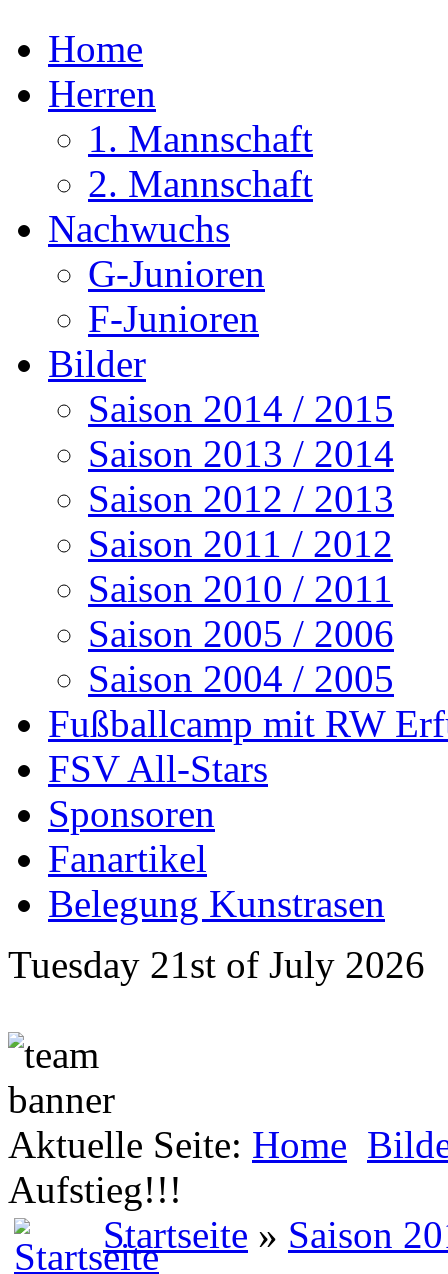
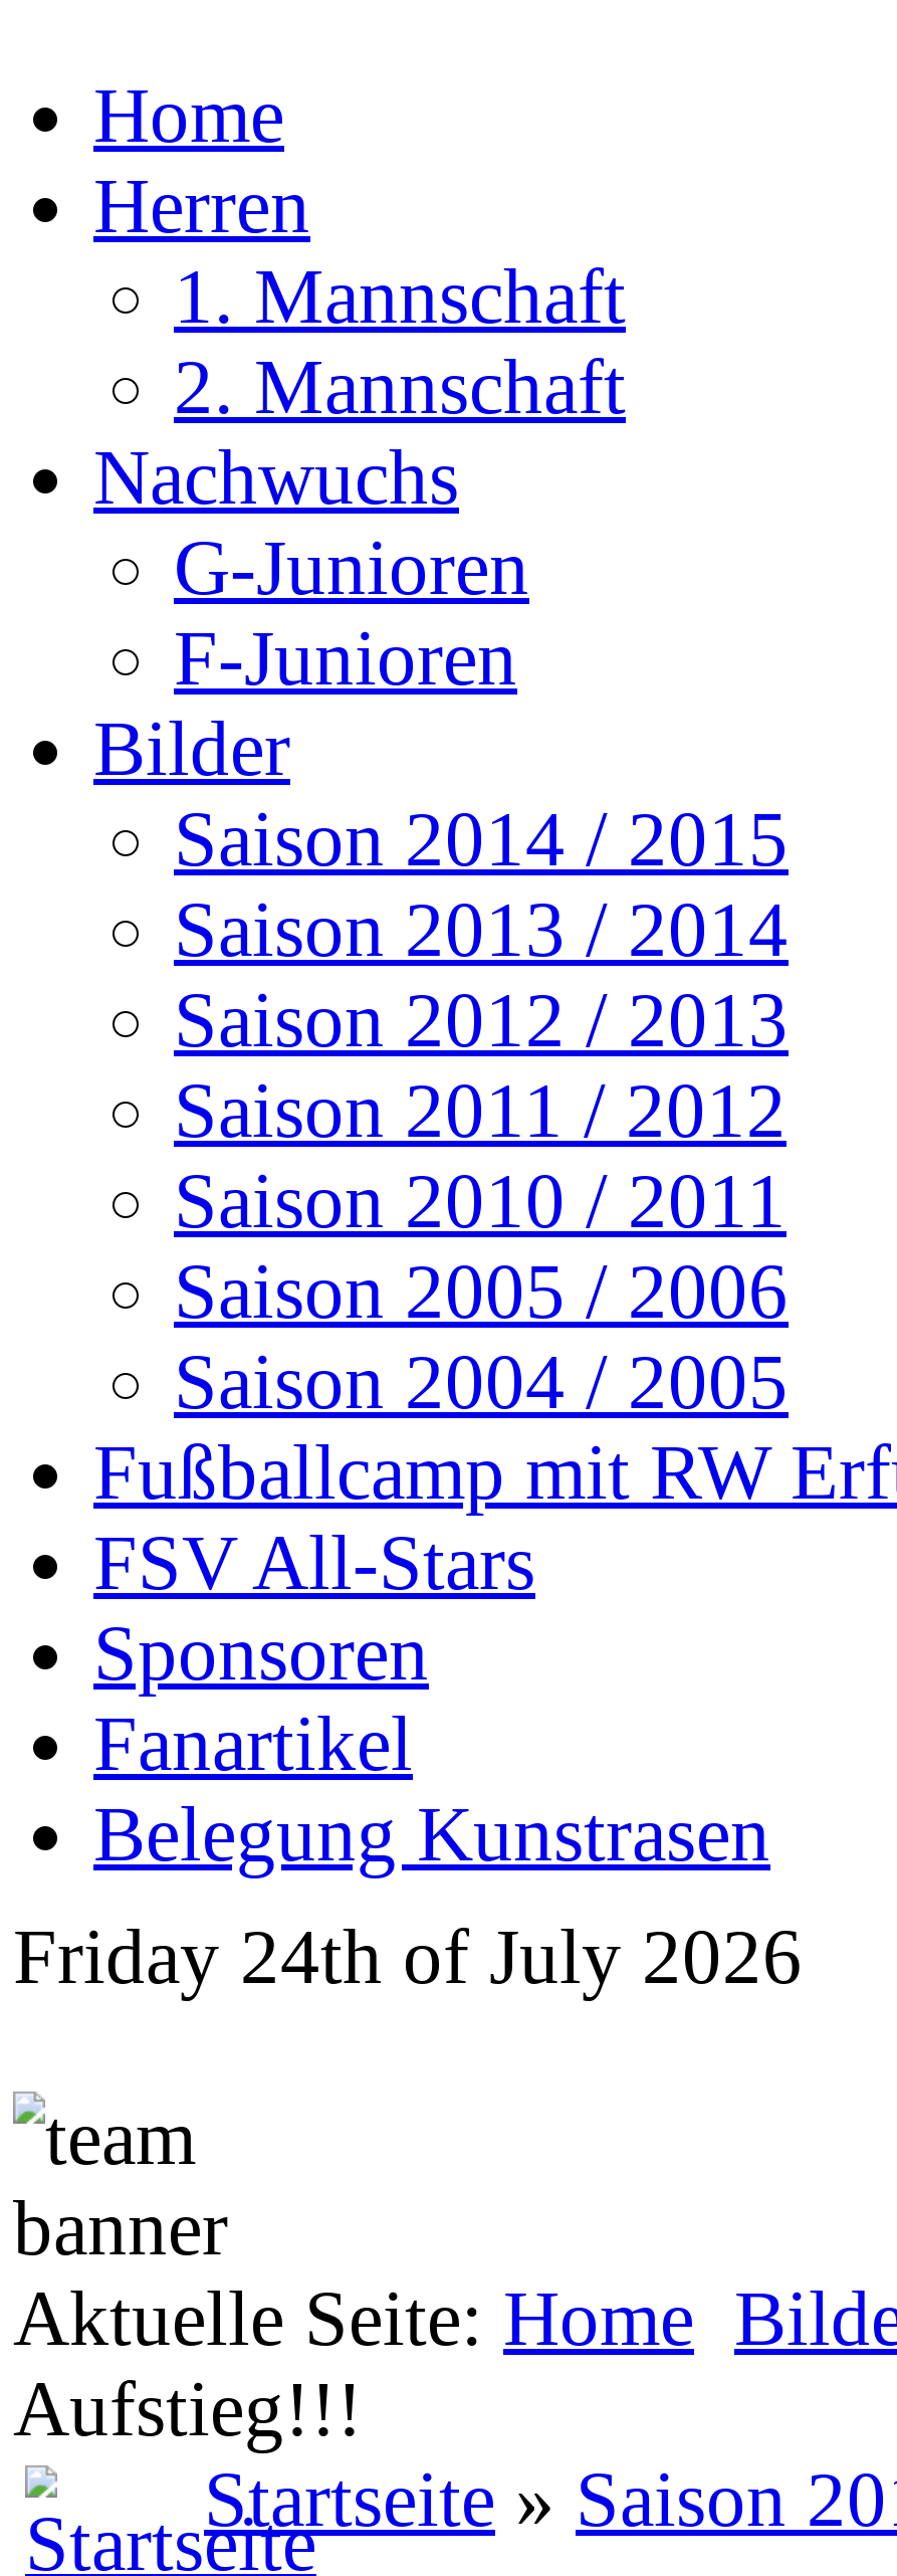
- Tuesday 21st of July 2026
+ Friday 24th of July 2026
